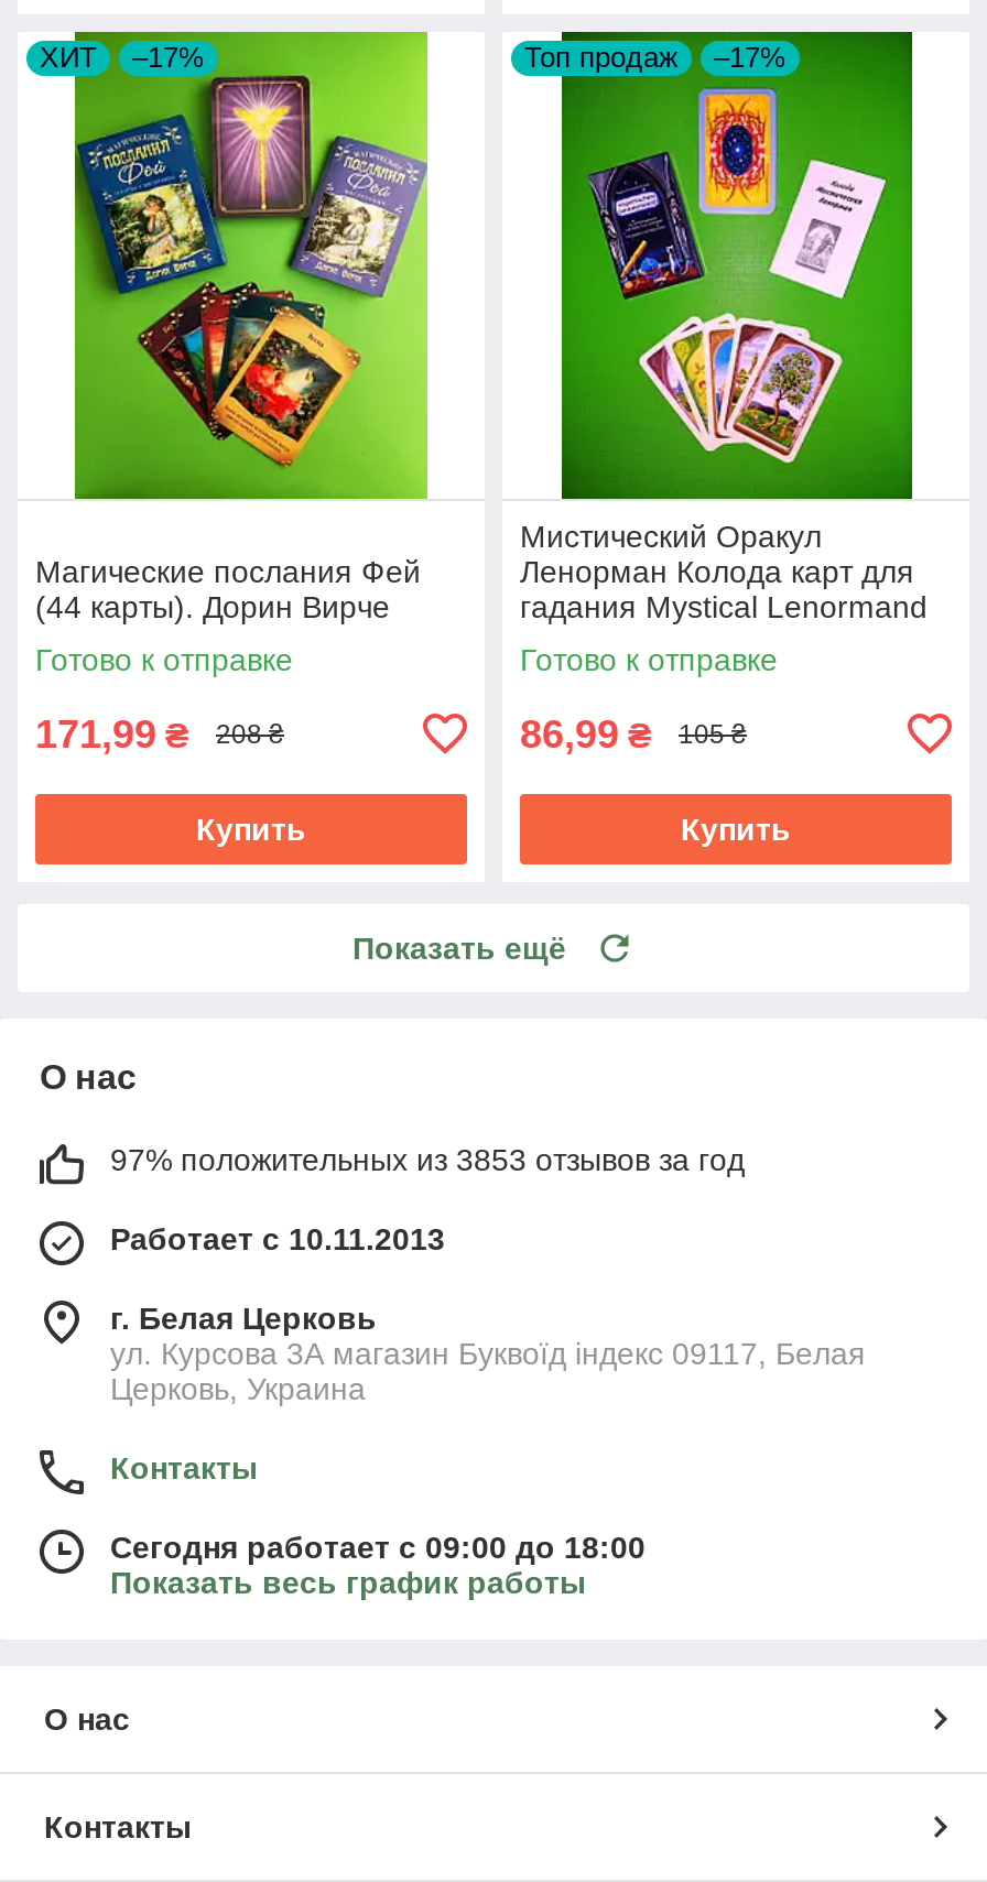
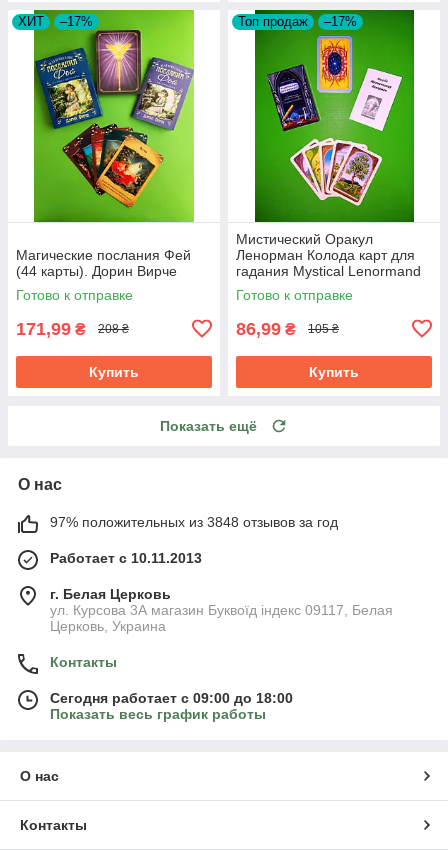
- 97% положительных из 3853 отзывов за год
+ 97% положительных из 3848 отзывов за год
